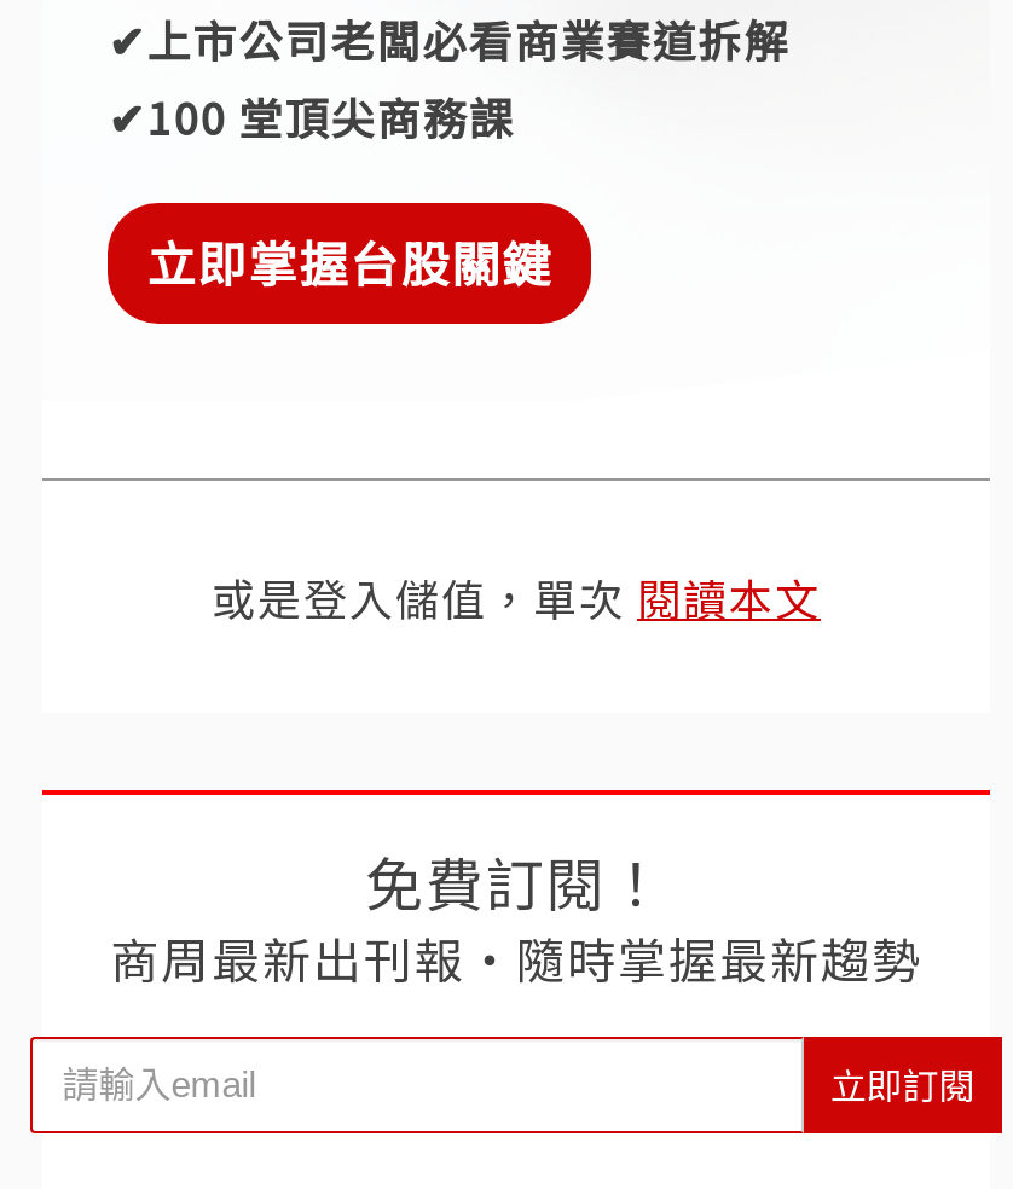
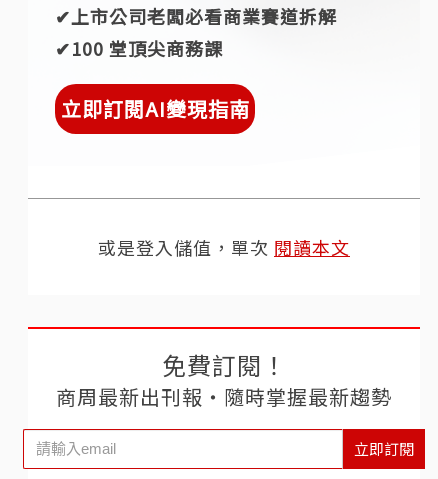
- 立即掌握台股關鍵
+ 立即訂閱AI變現指南
